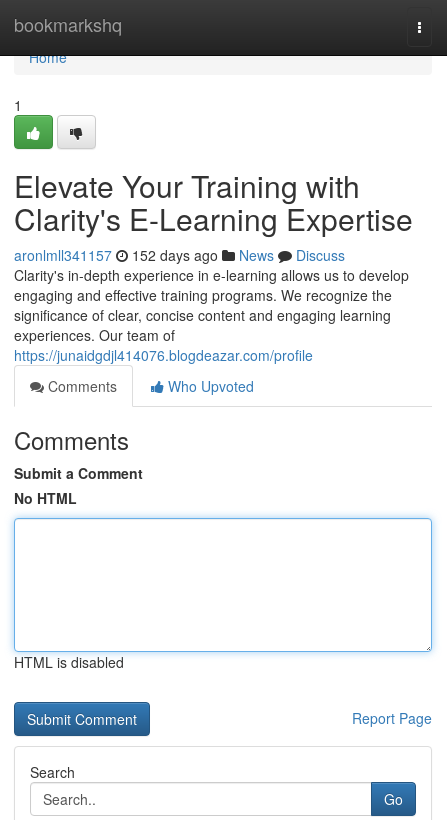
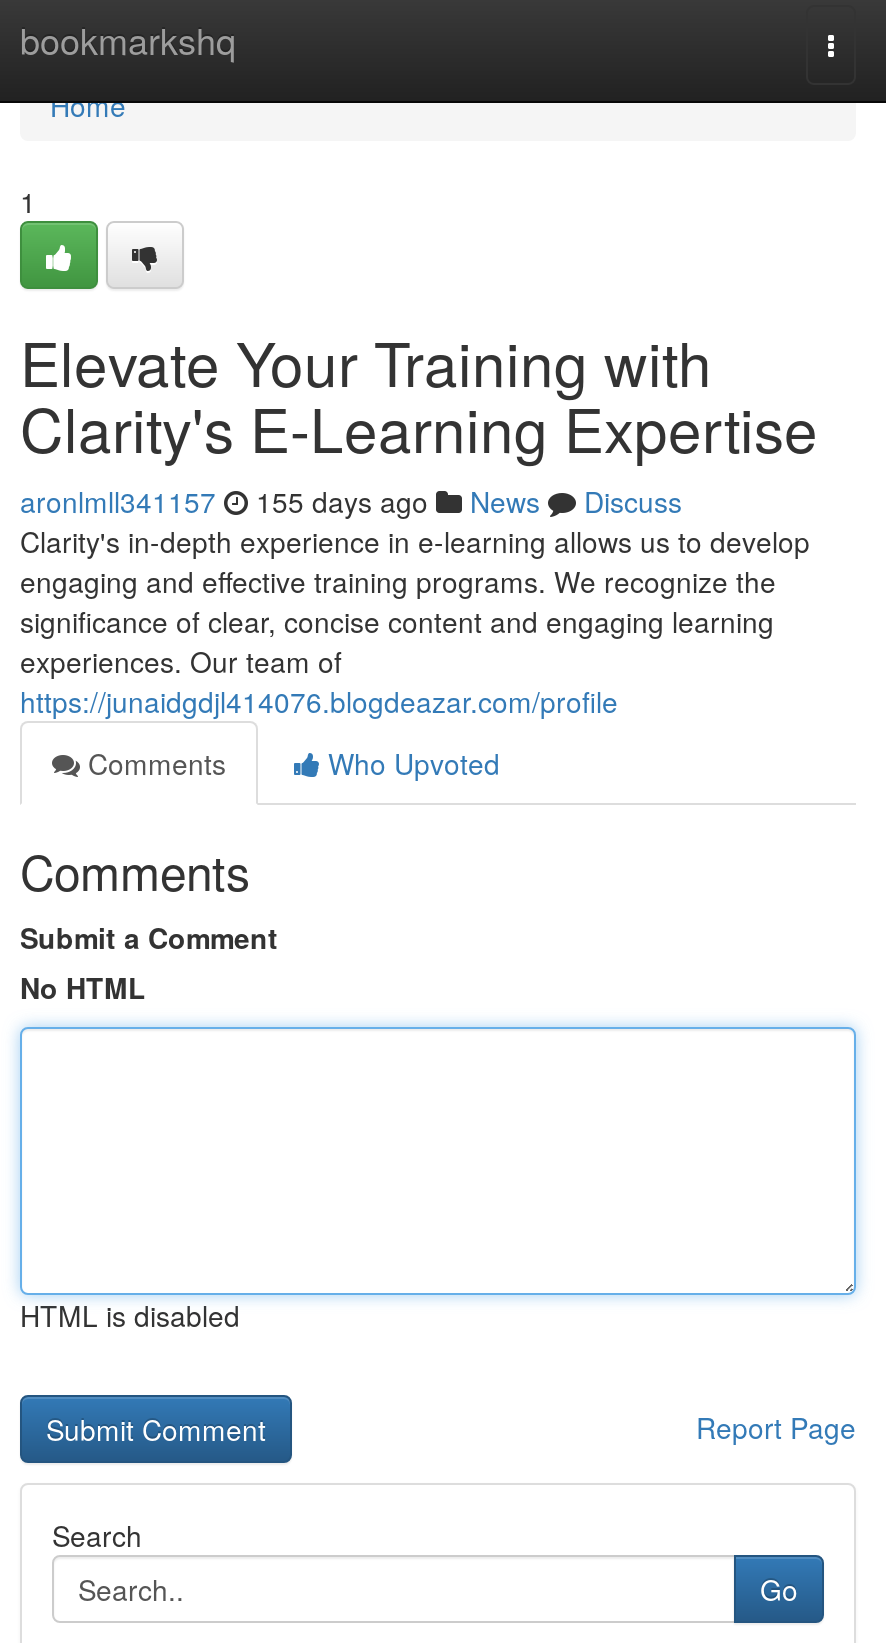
- aronlmll341157 152 days ago News Discuss
+ aronlmll341157 155 days ago News Discuss
